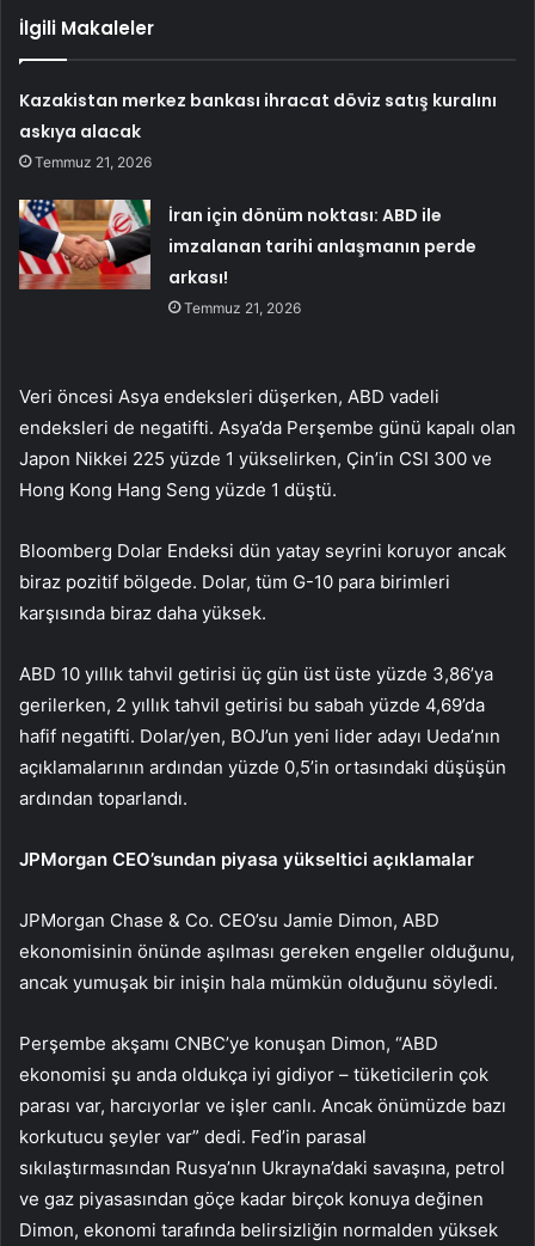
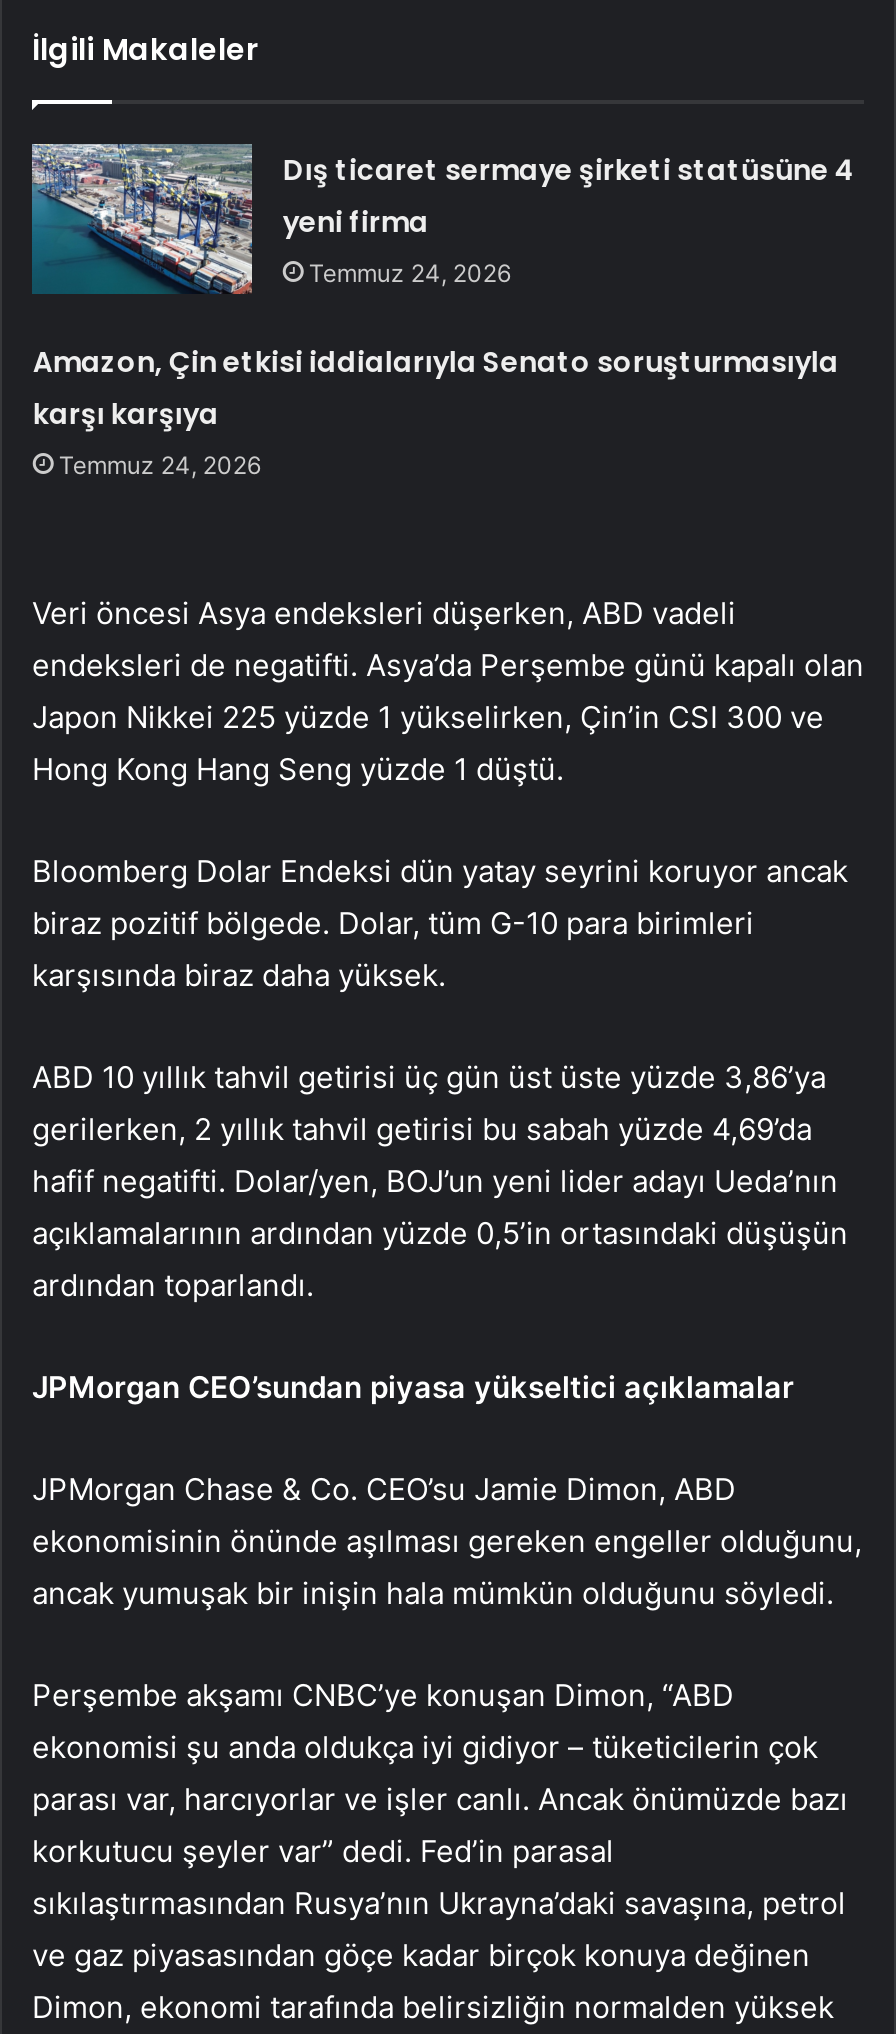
- Kazakistan merkez bankası ihracat döviz satış kuralını
- askıya alacak
- Temmuz 21, 2026
+ Dış ticaret sermaye şirketi statüsüne 4
+ yeni firma
+ Temmuz 24, 2026

- İran için dönüm noktası: ABD ile
- imzalanan tarihi anlaşmanın perde
- arkası!
- Temmuz 21, 2026
+ Amazon, Çin etkisi iddialarıyla Senato soruşturmasıyla
+ karşı karşıya
+ Temmuz 24, 2026
